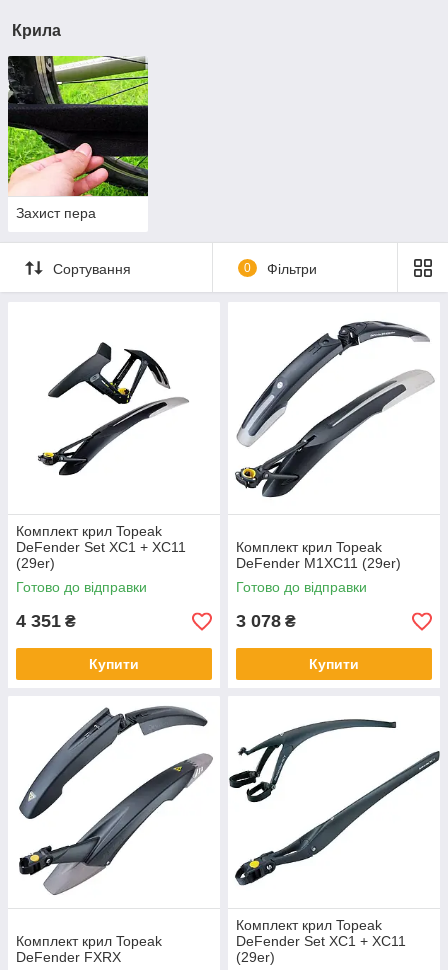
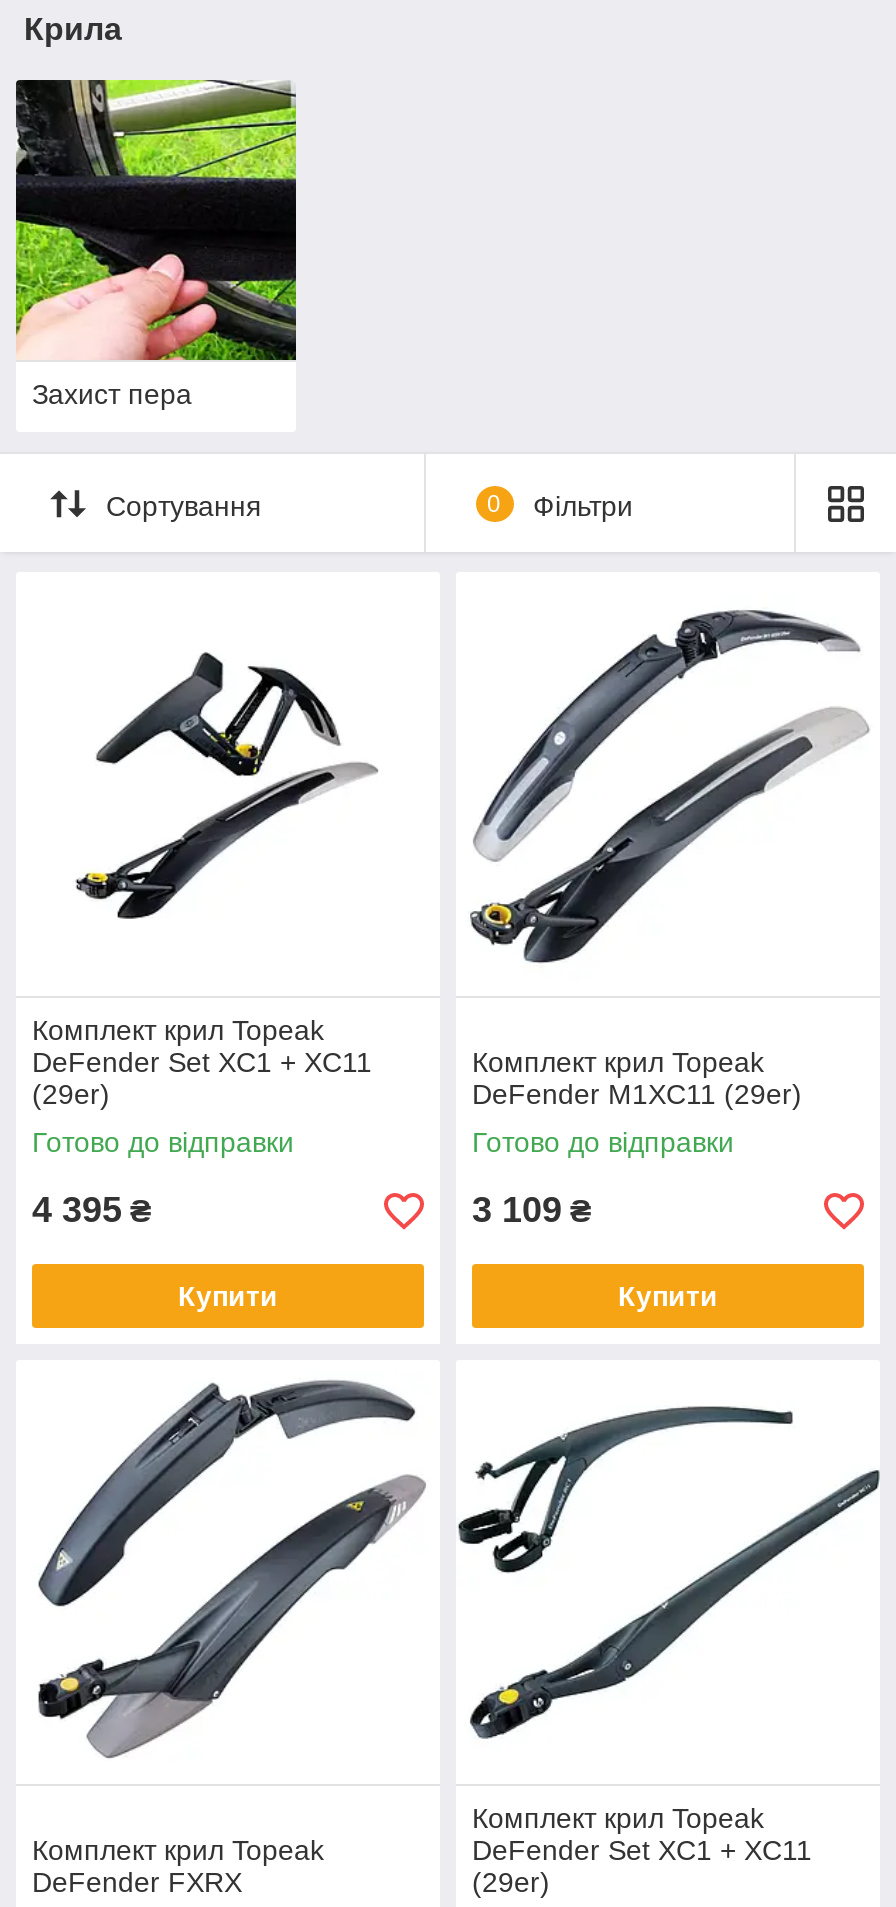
- 4 351 ₴
+ 4 395 ₴

- 3 078 ₴
+ 3 109 ₴
